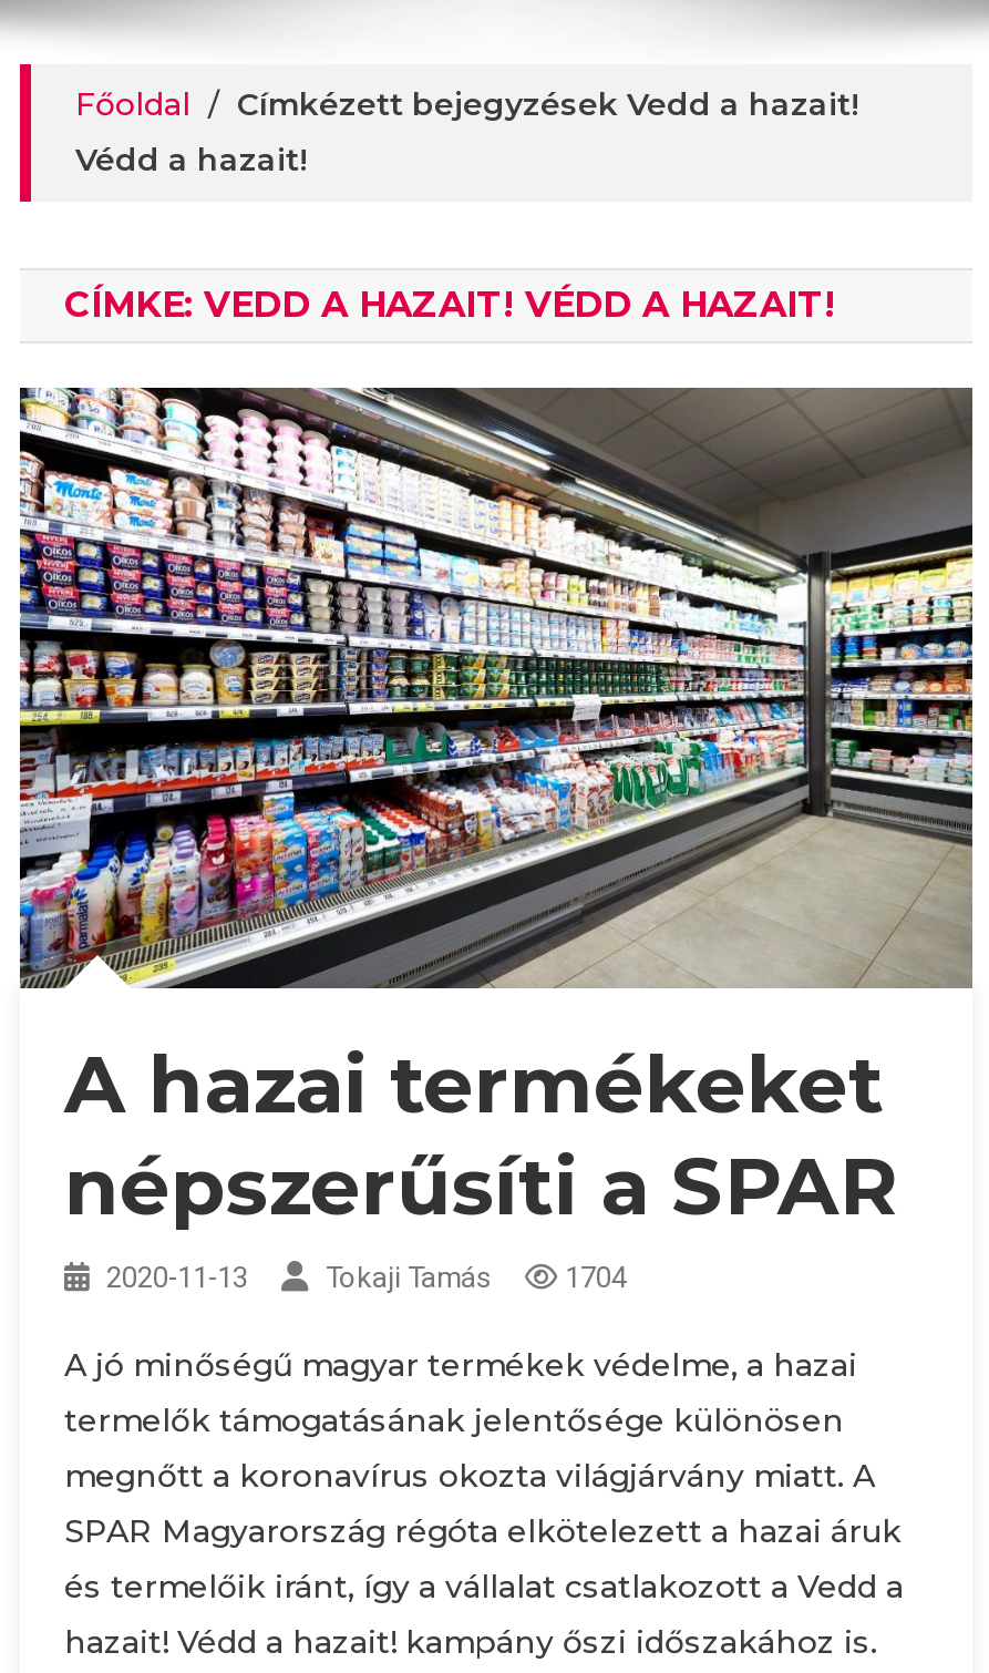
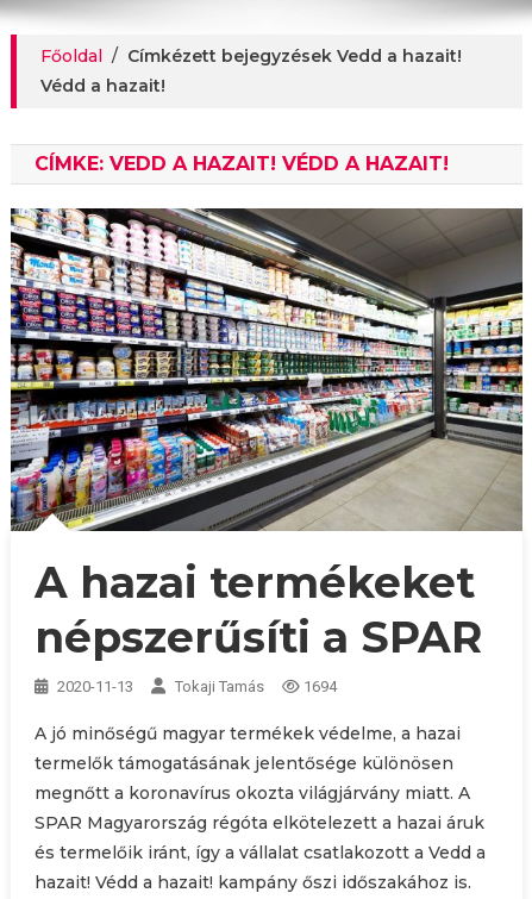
- 1704
+ 1694
